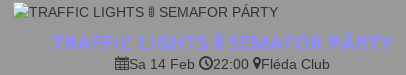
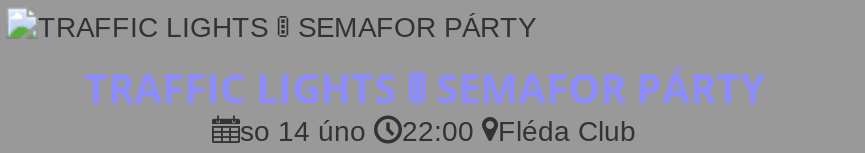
- Sa 14 Feb 22:00 Fléda Club
+ so 14 úno 22:00 Fléda Club
